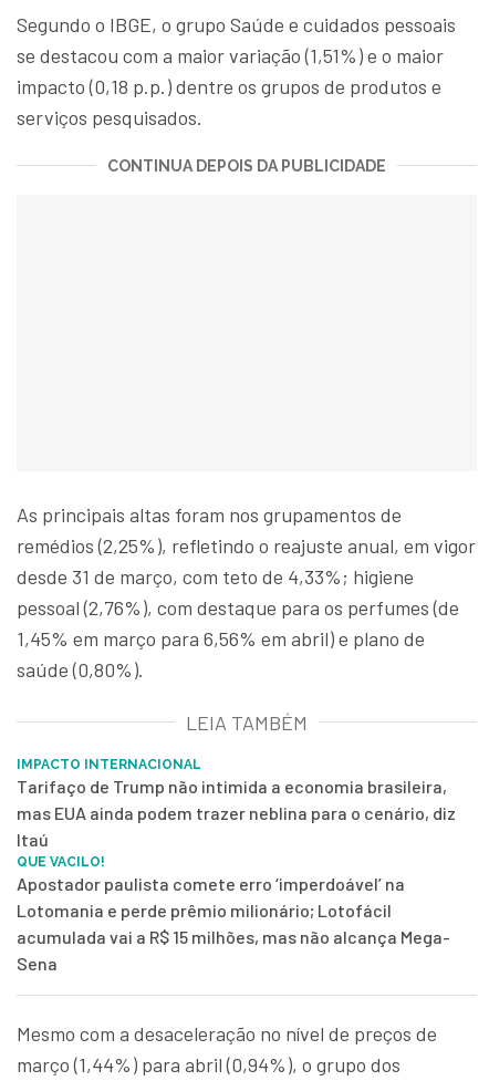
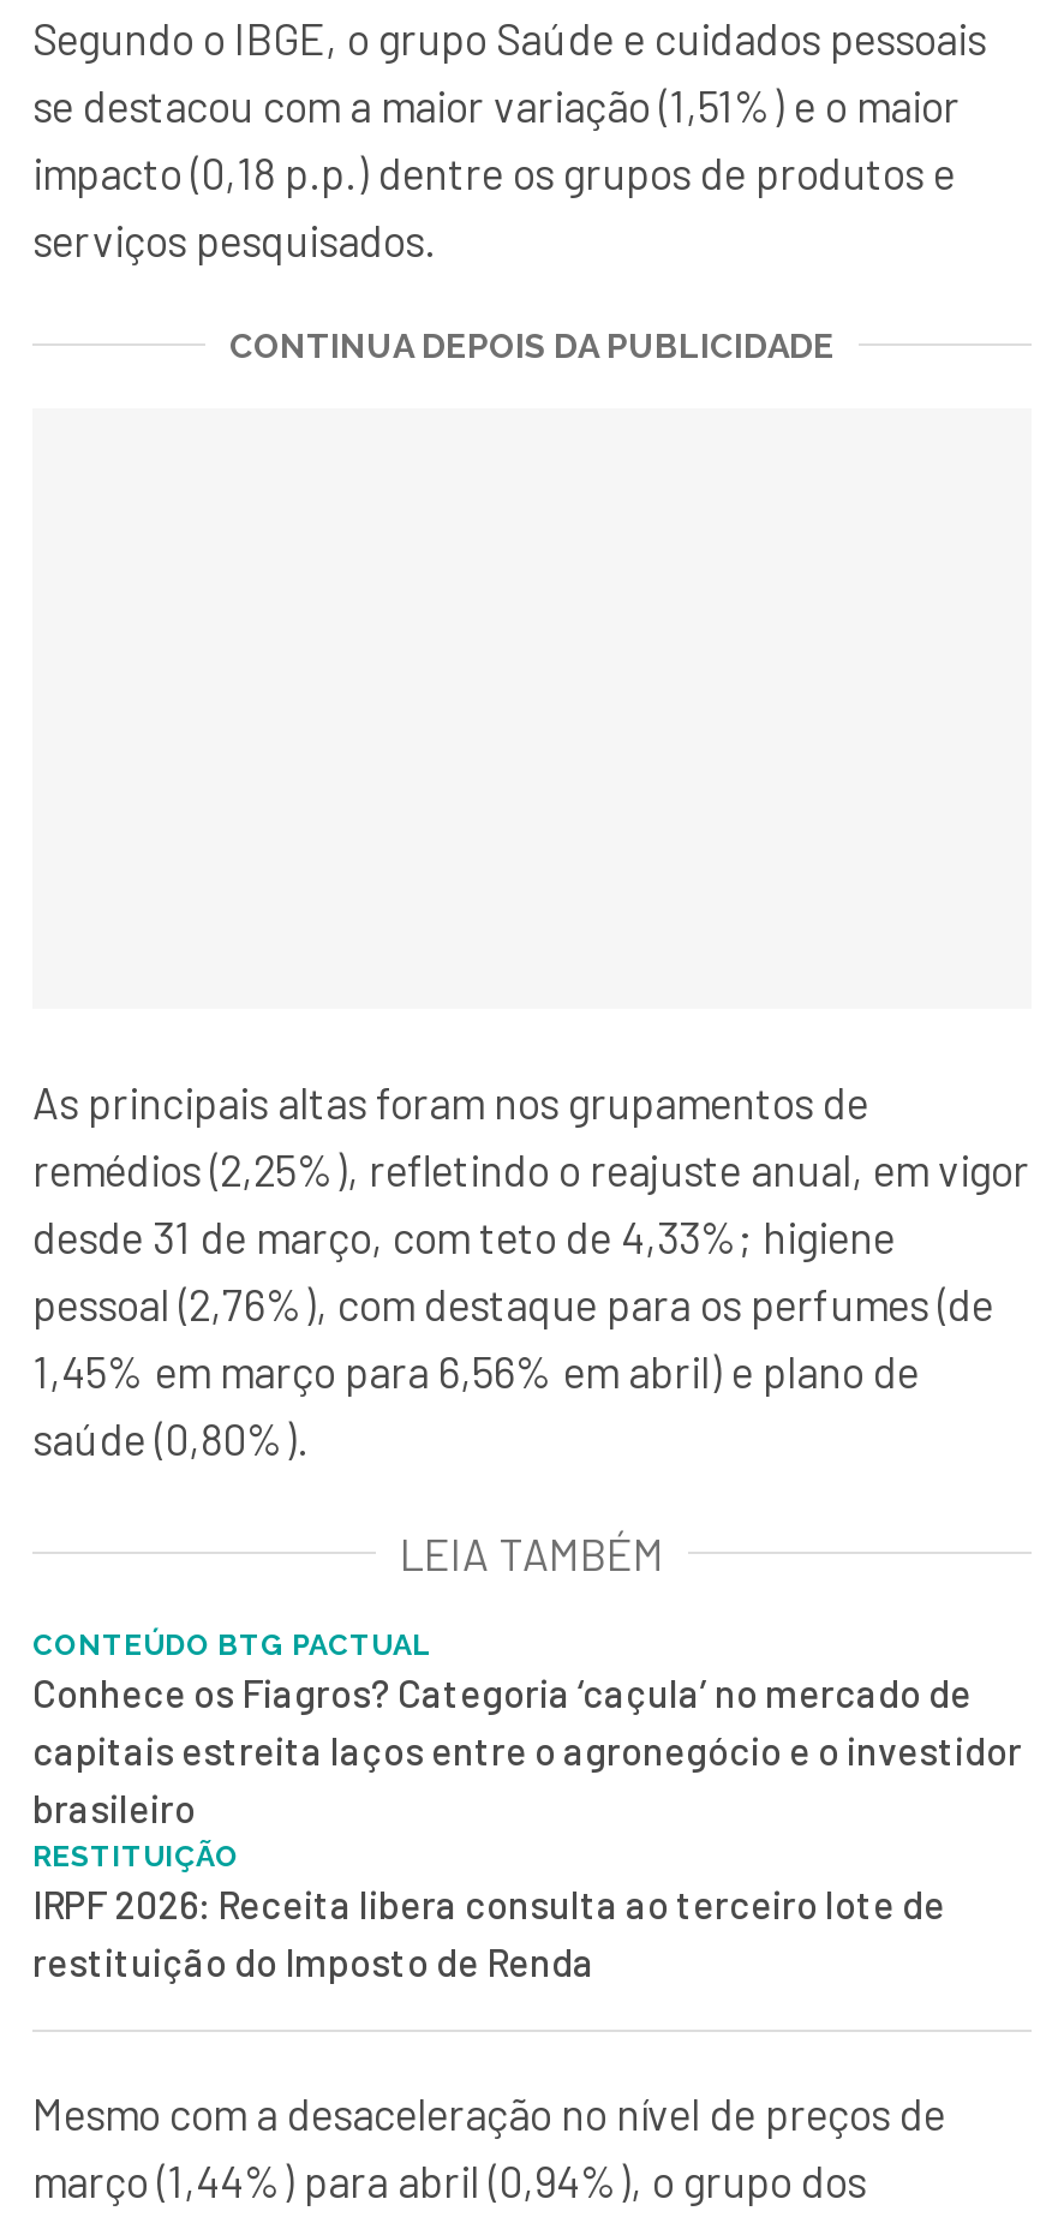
- IMPACTO INTERNACIONAL
- Tarifaço de Trump não intimida a economia brasileira,
- mas EUA ainda podem trazer neblina para o cenário, diz
- Itaú
- QUE VACILO!
- Apostador paulista comete erro ‘imperdoável’ na
- Lotomania e perde prêmio milionário; Lotofácil
- acumulada vai a R$ 15 milhões, mas não alcança Mega-
- Sena
+ CONTEÚDO BTG PACTUAL
+ Conhece os Fiagros? Categoria ‘caçula’ no mercado de
+ capitais estreita laços entre o agronegócio e o investidor
+ brasileiro
+ RESTITUIÇÃO
+ IRPF 2026: Receita libera consulta ao terceiro lote de
+ restituição do Imposto de Renda
